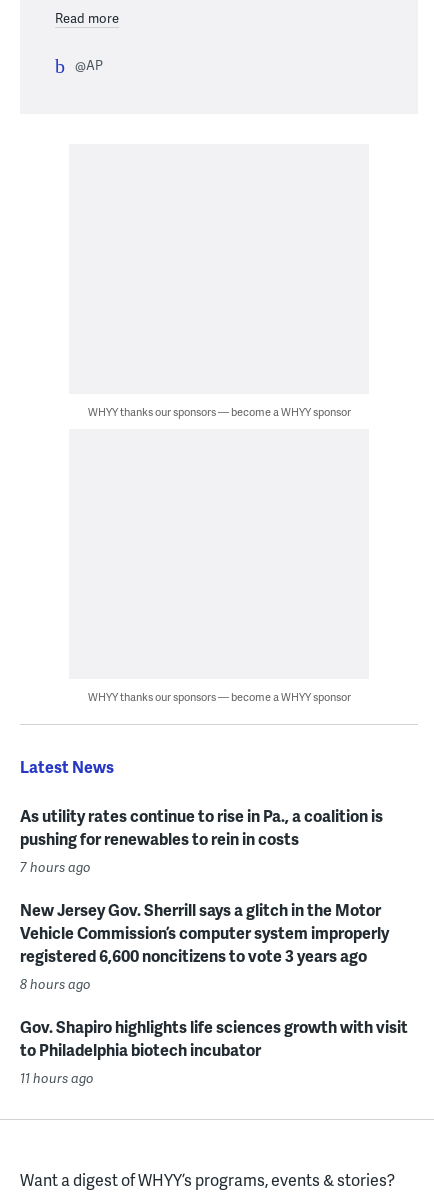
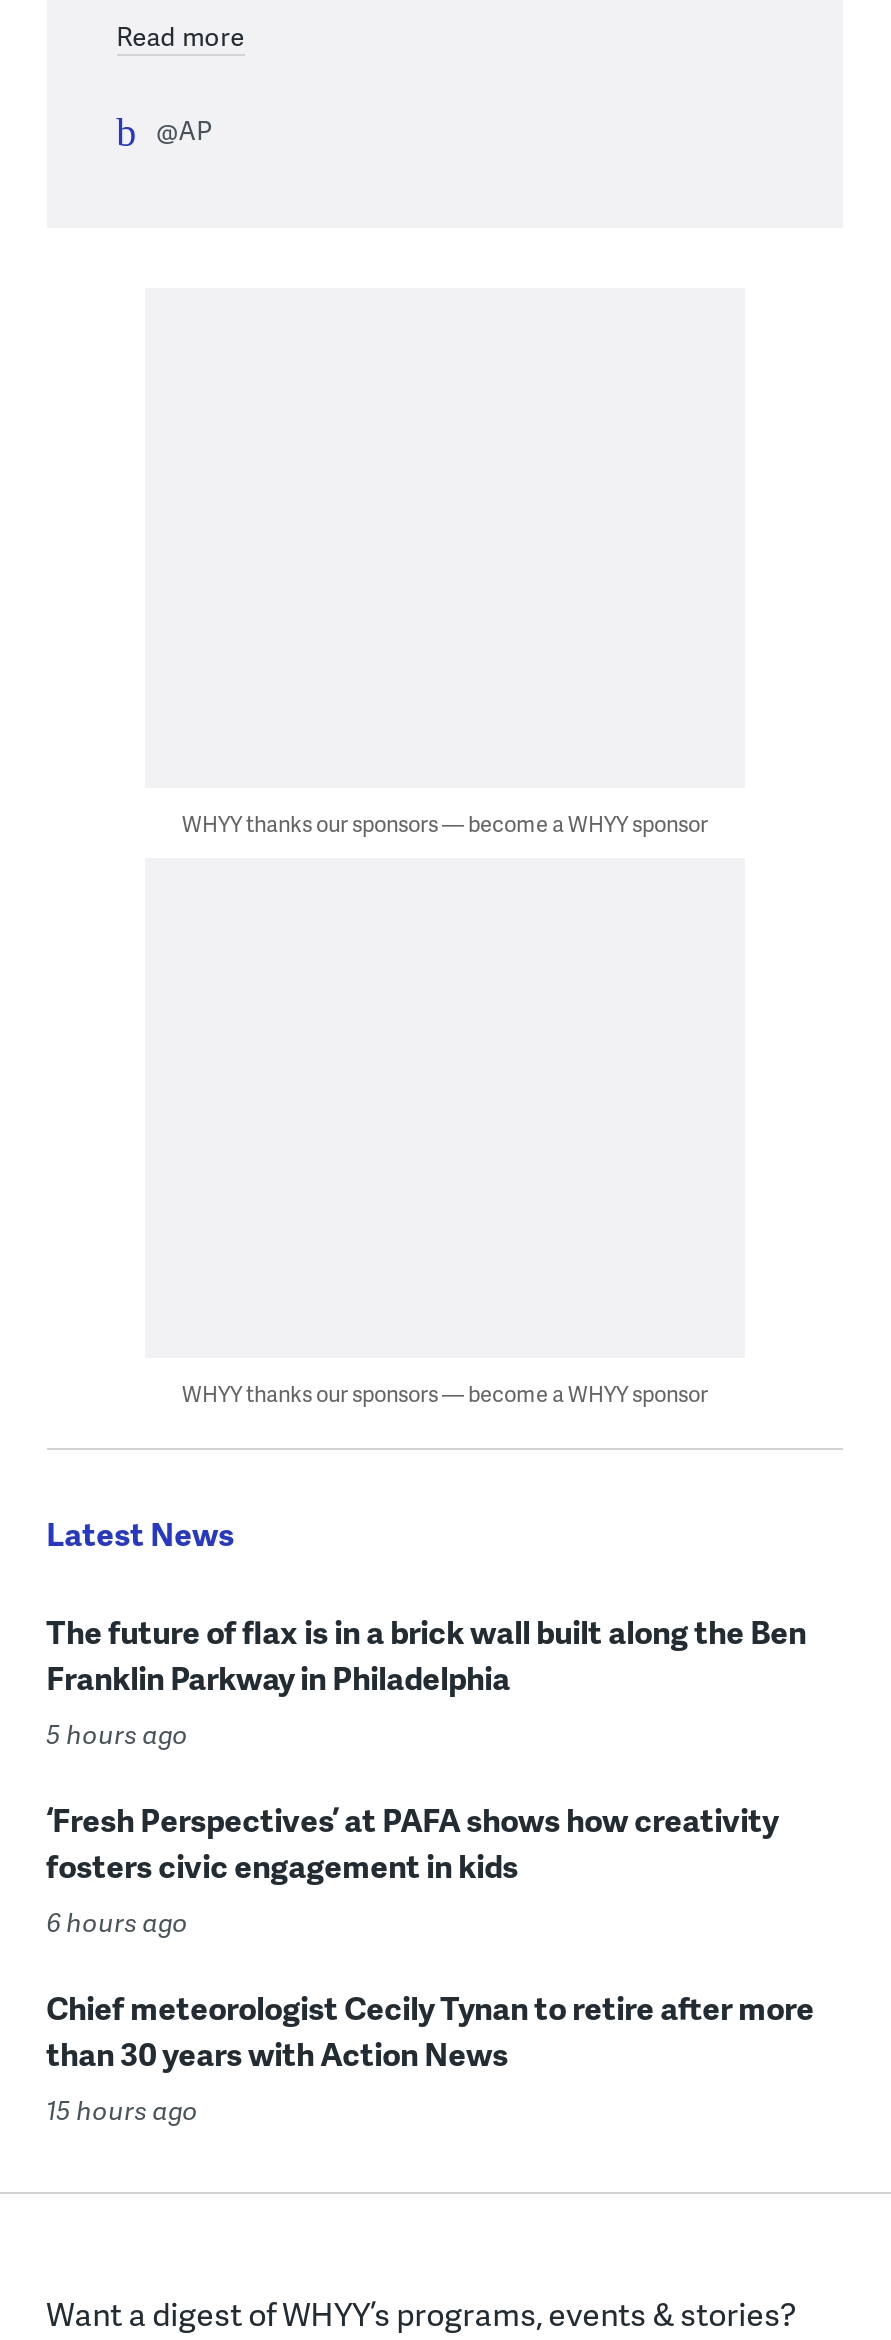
- As utility rates continue to rise in Pa., a coalition is
- pushing for renewables to rein in costs
- 7 hours ago
+ The future of flax is in a brick wall built along the Ben
+ Franklin Parkway in Philadelphia
+ 5 hours ago

- New Jersey Gov. Sherrill says a glitch in the Motor
- Vehicle Commission’s computer system improperly
- registered 6,600 noncitizens to vote 3 years ago
- 8 hours ago
+ ‘Fresh Perspectives’ at PAFA shows how creativity
+ fosters civic engagement in kids
+ 6 hours ago

- Gov. Shapiro highlights life sciences growth with visit
- to Philadelphia biotech incubator
- 11 hours ago
+ Chief meteorologist Cecily Tynan to retire after more
+ than 30 years with Action News
+ 15 hours ago
